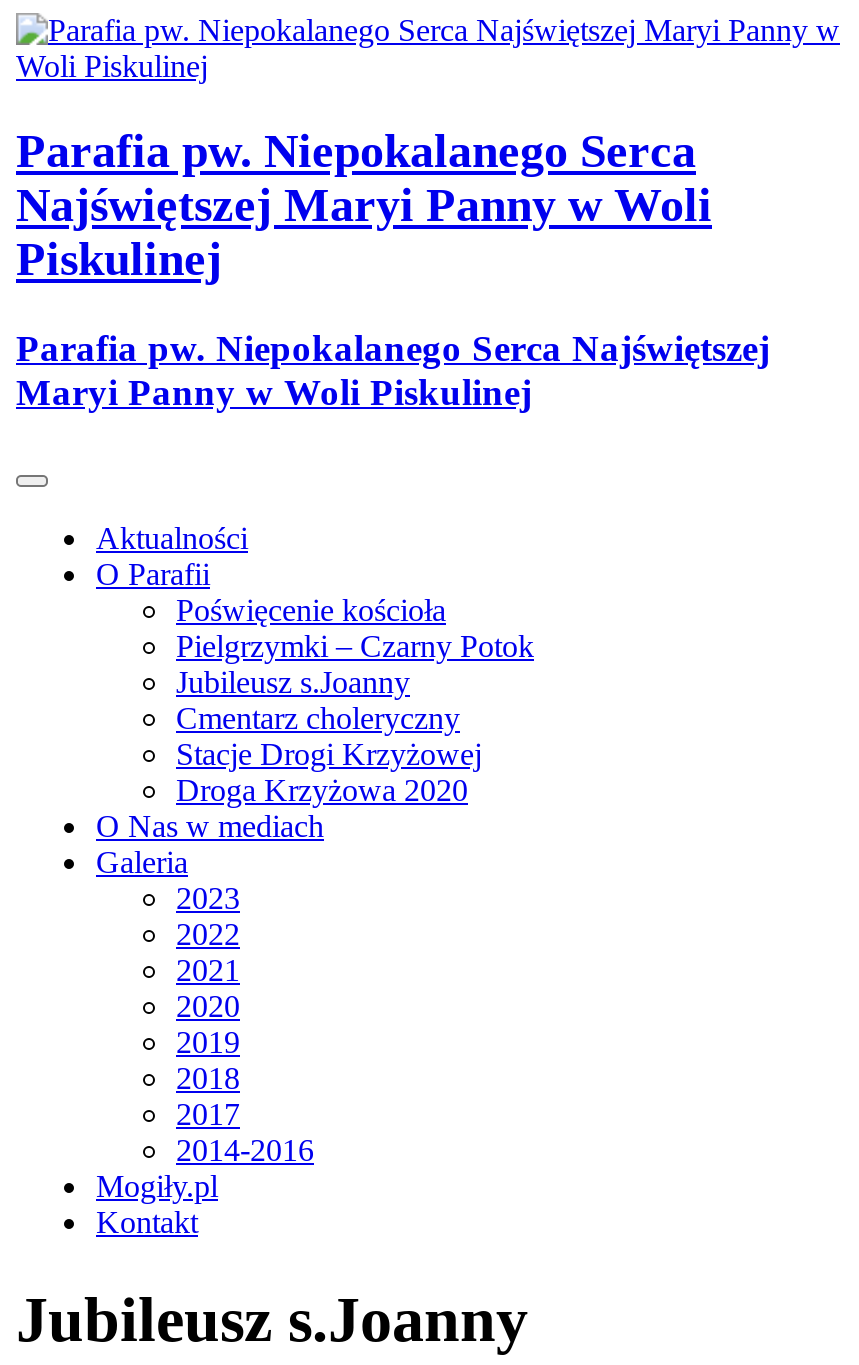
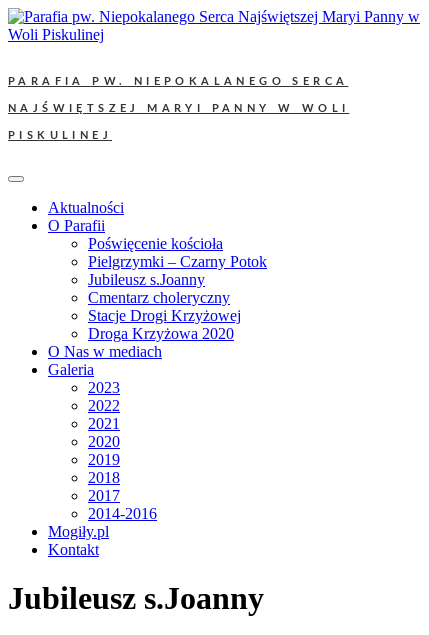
- Parafia pw. Niepokalanego Serca
- Najświętszej Maryi Panny w Woli
- Piskulinej
- Parafia pw. Niepokalanego Serca Najświętszej
- Maryi Panny w Woli Piskulinej
+ PARAFIA PW. NIEPOKALANEGO SERCA
+ NAJŚWIĘTSZEJ MARYI PANNY W WOLI
+ PISKULINEJ
